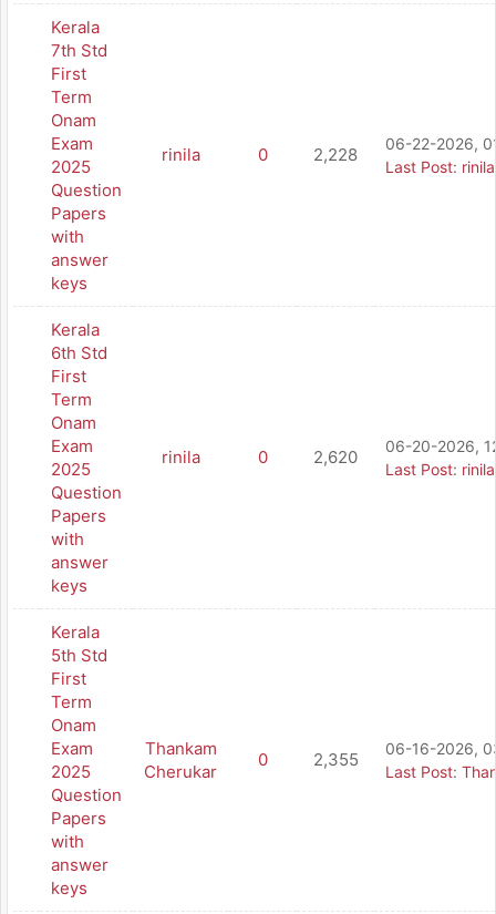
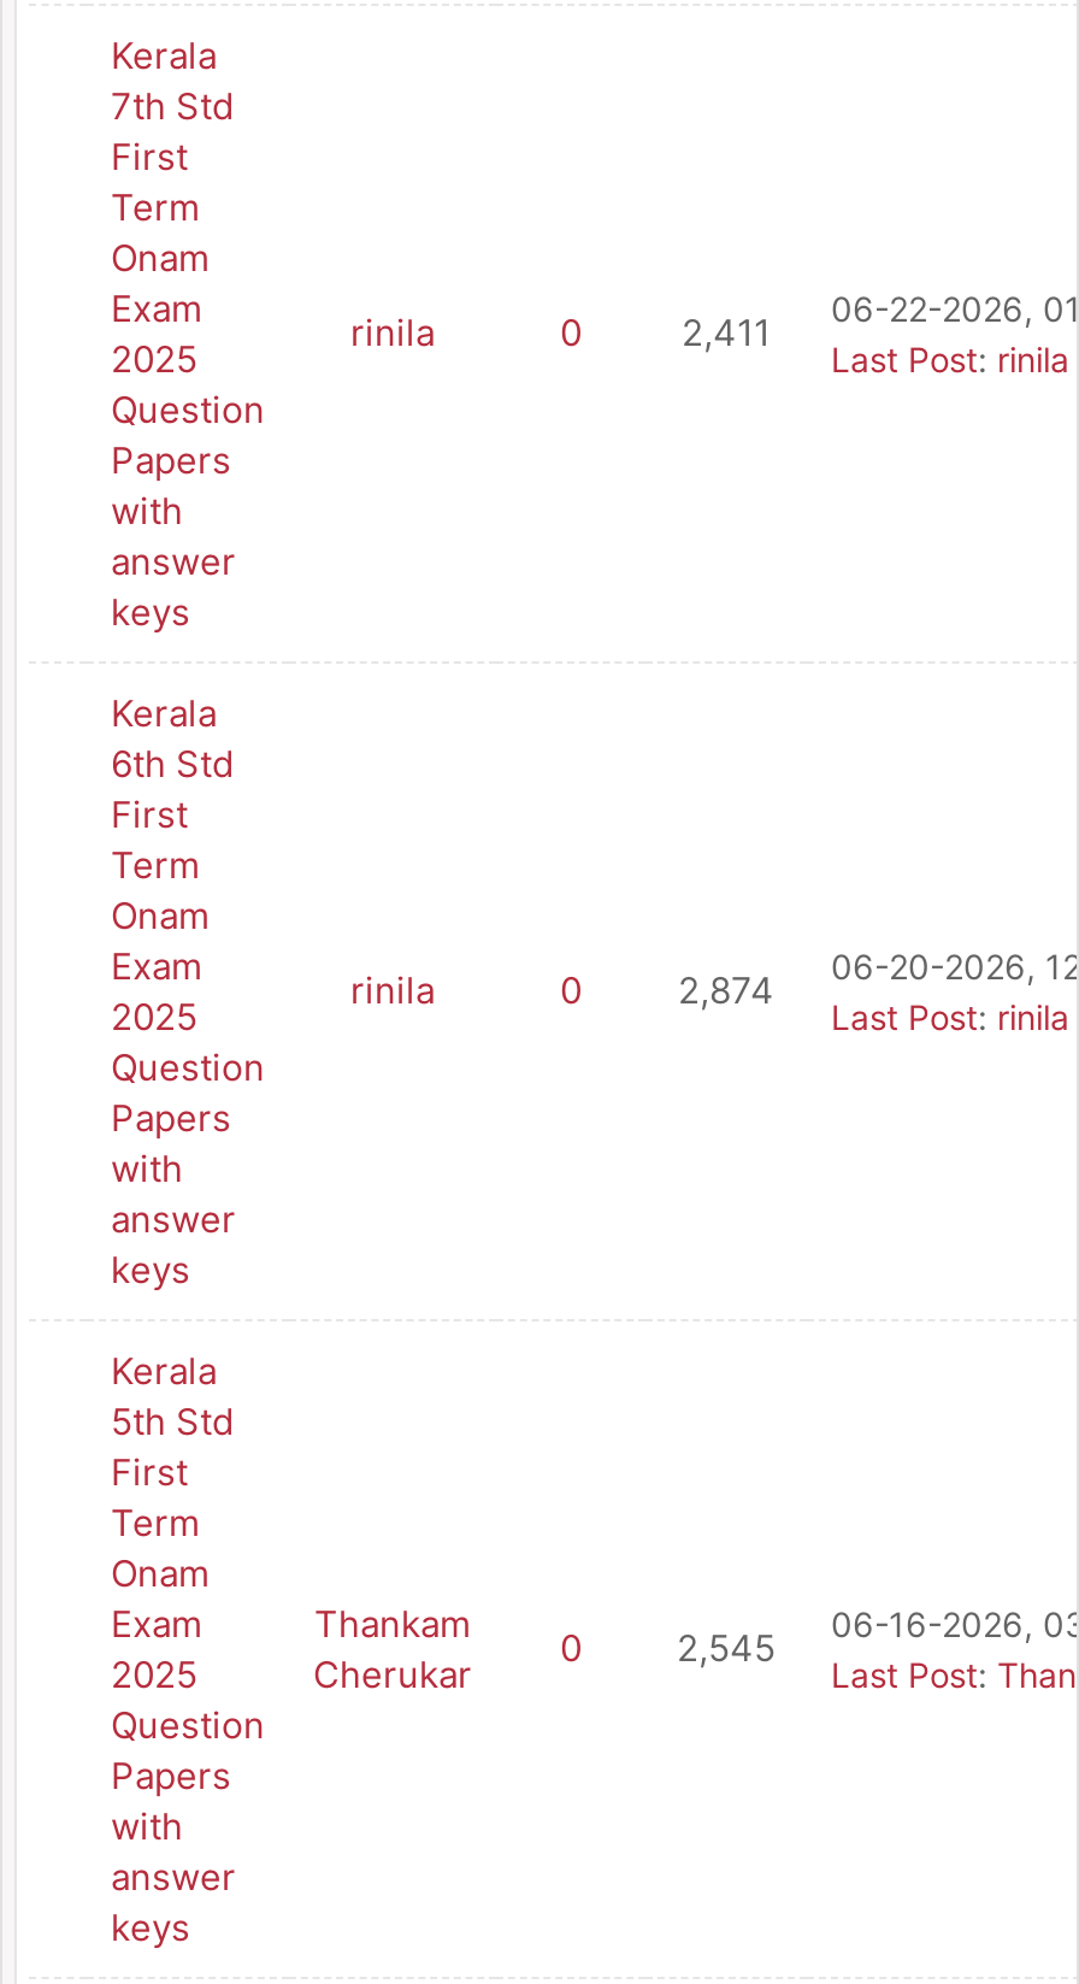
- 2,228
+ 2,411

- 2,620
+ 2,874

- 2,355
+ 2,545
